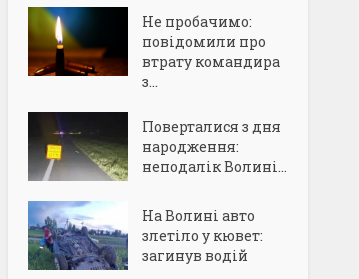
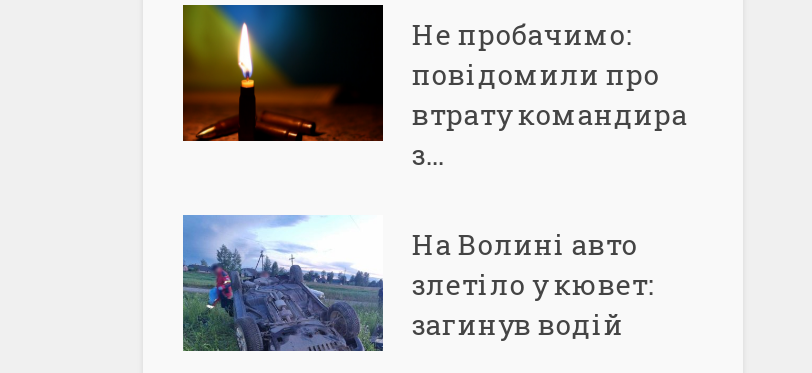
- [image]
- Поверталися з дня
- народження:
- неподалік Волині...
